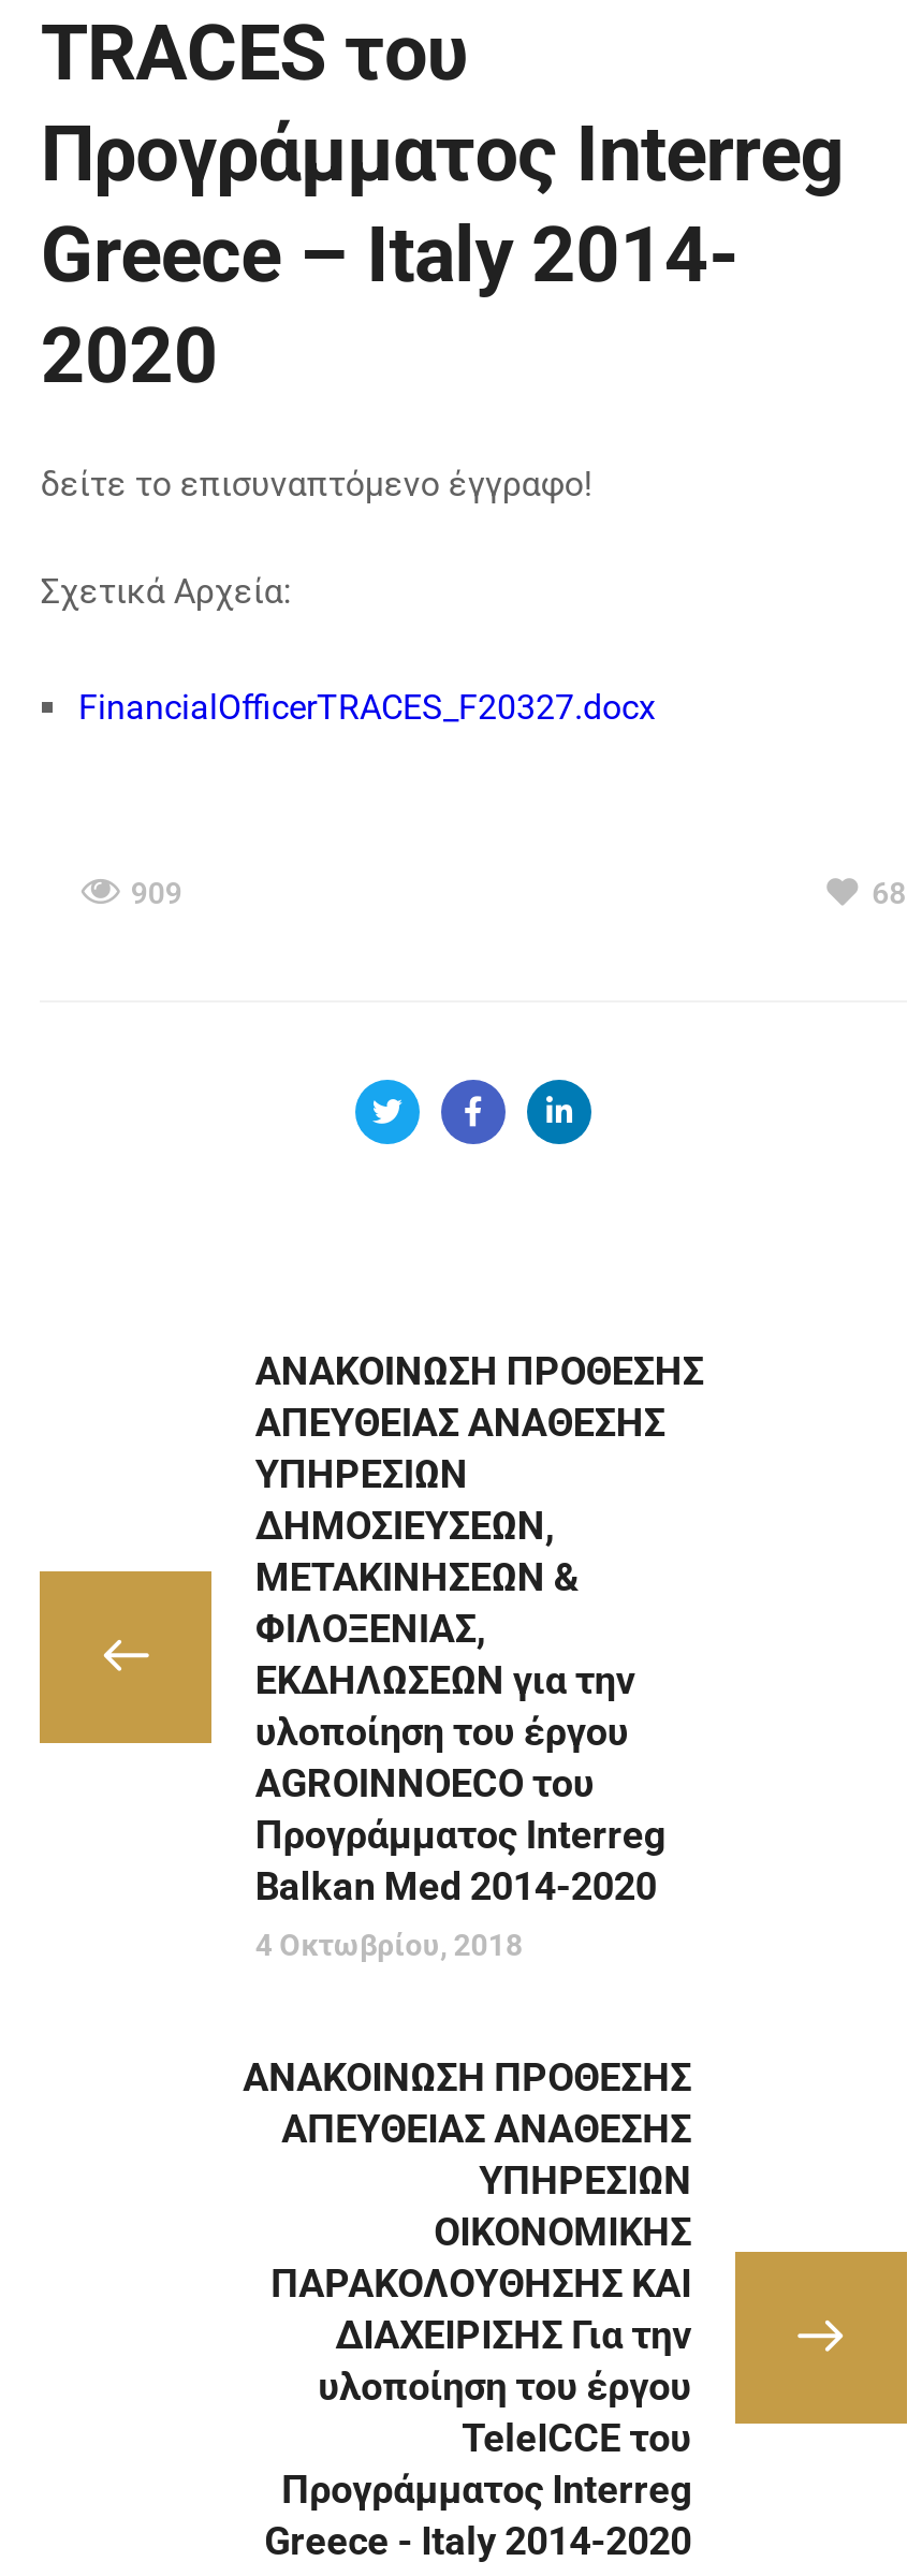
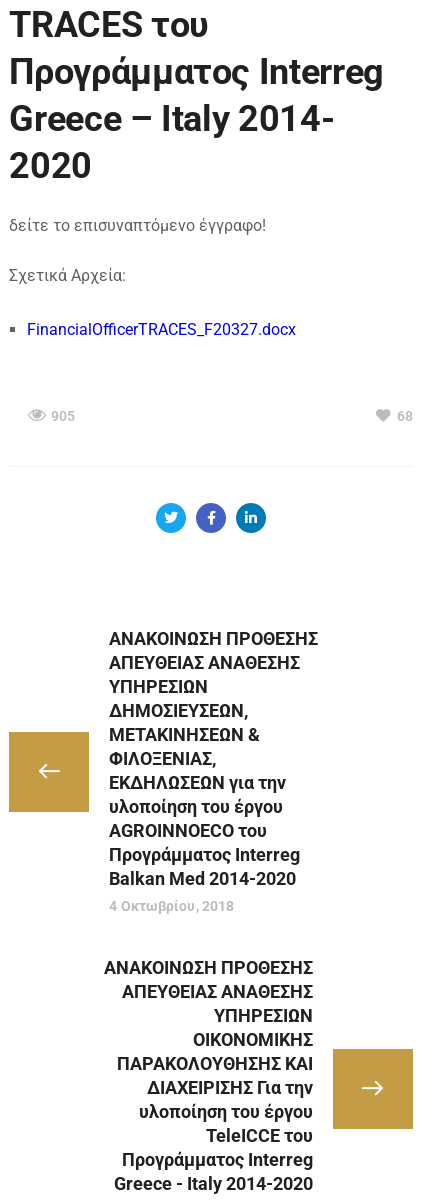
- 909
+ 905
